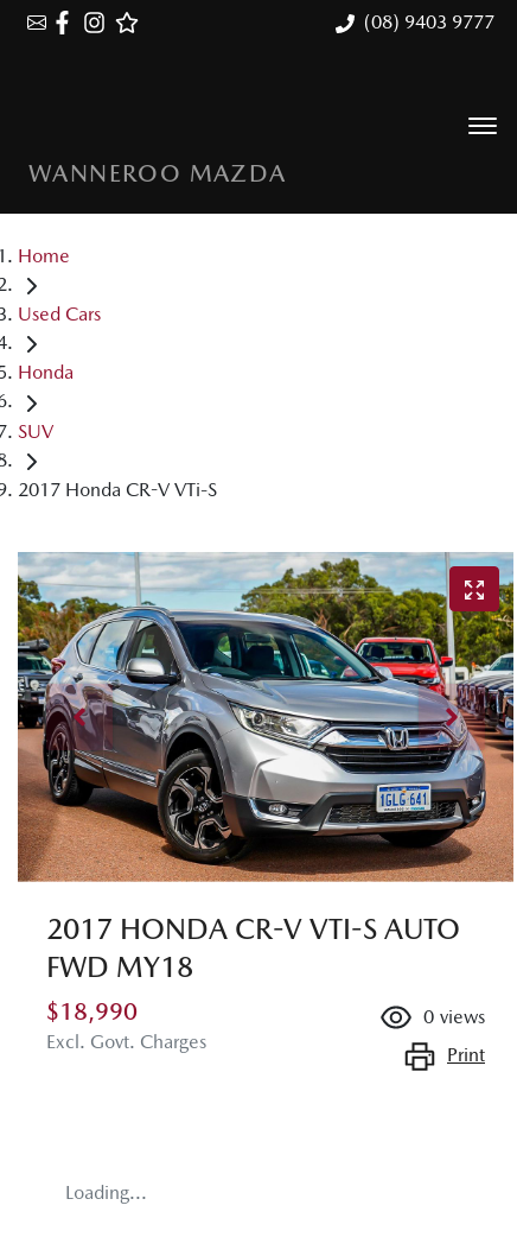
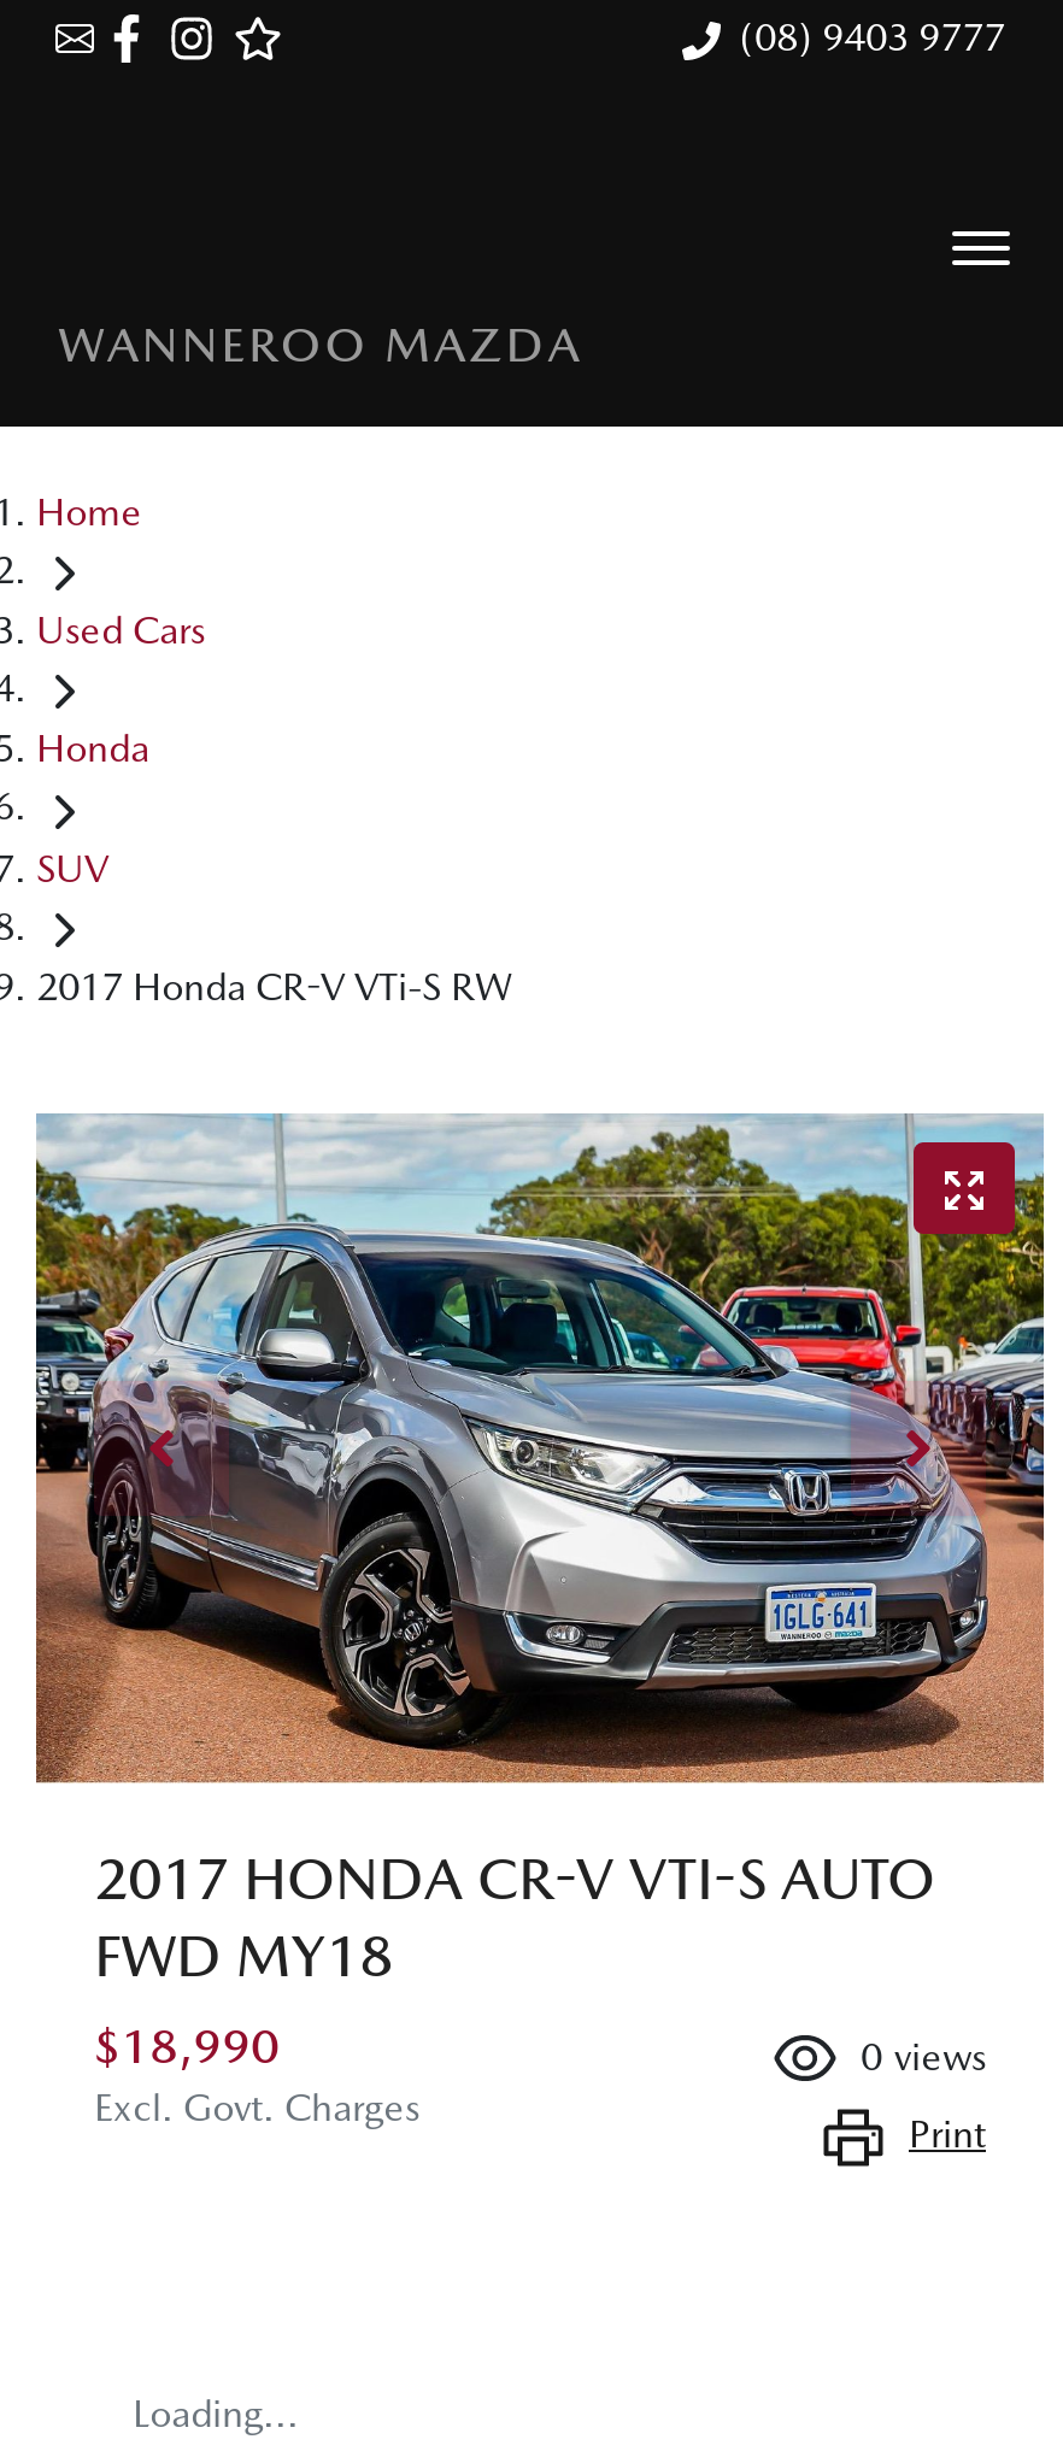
- 2017 Honda CR-V VTi-S
+ 2017 Honda CR-V VTi-S RW
